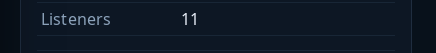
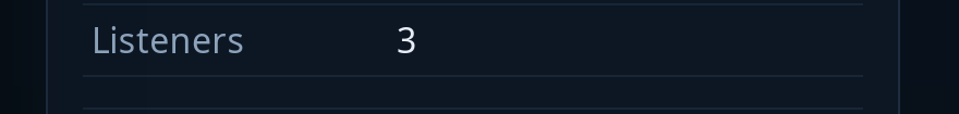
- 11
+ 3
